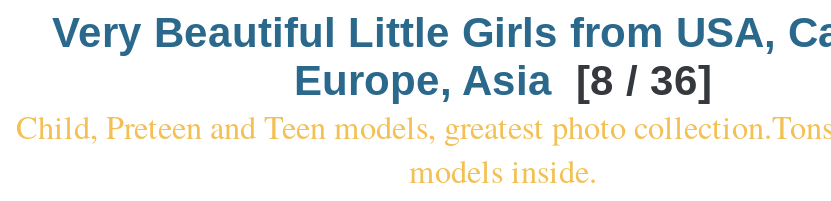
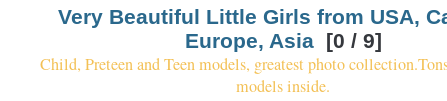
- Europe, Asia [8 / 36]
+ Europe, Asia [0 / 9]
